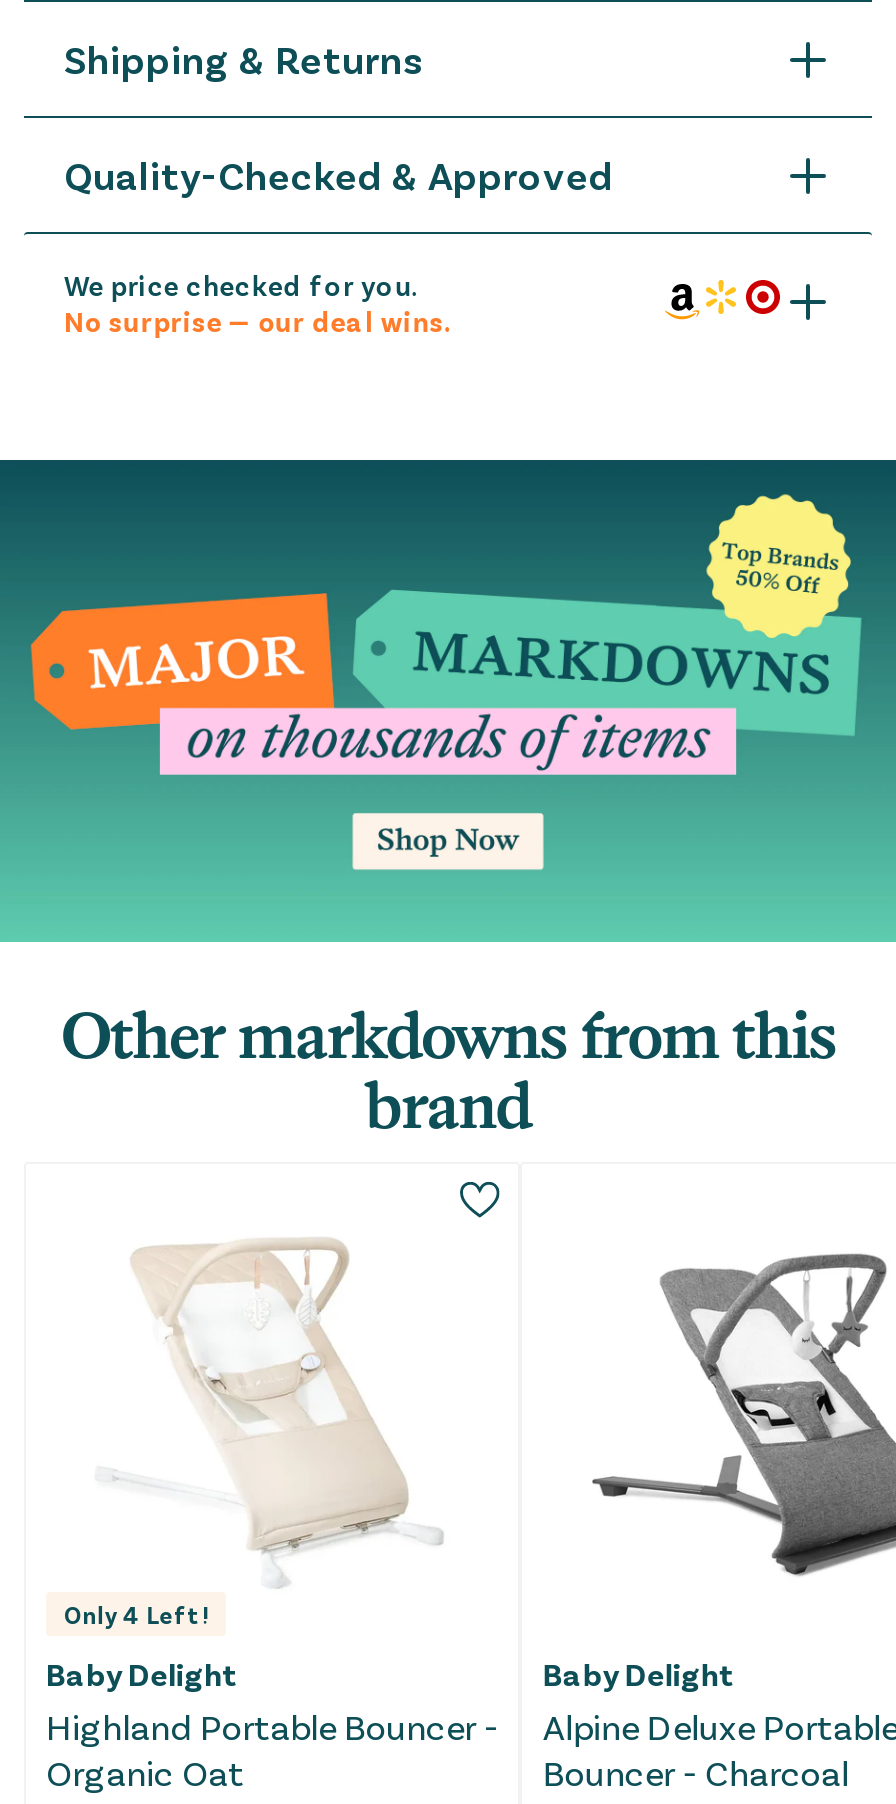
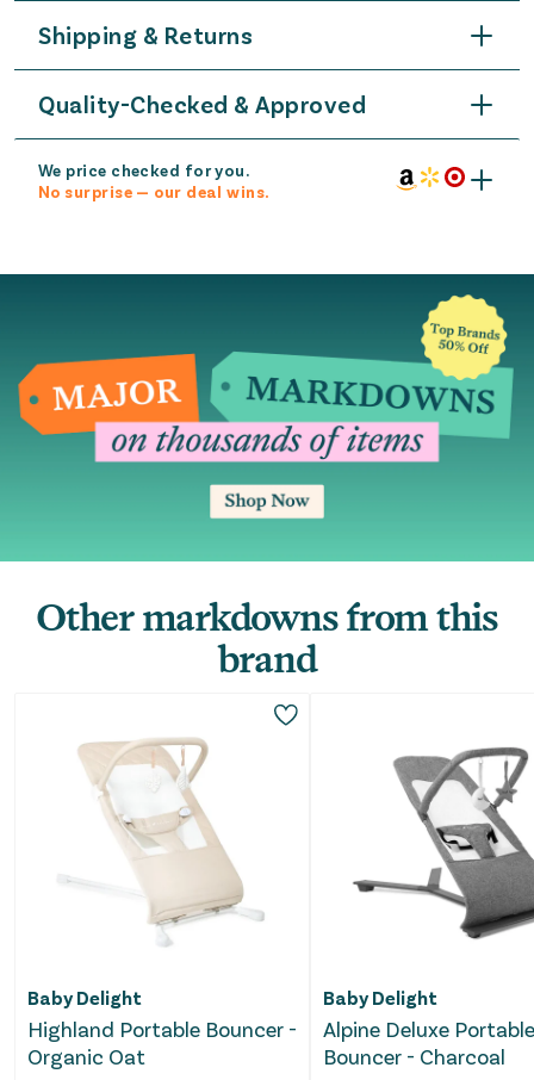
- Only 4 Left!
